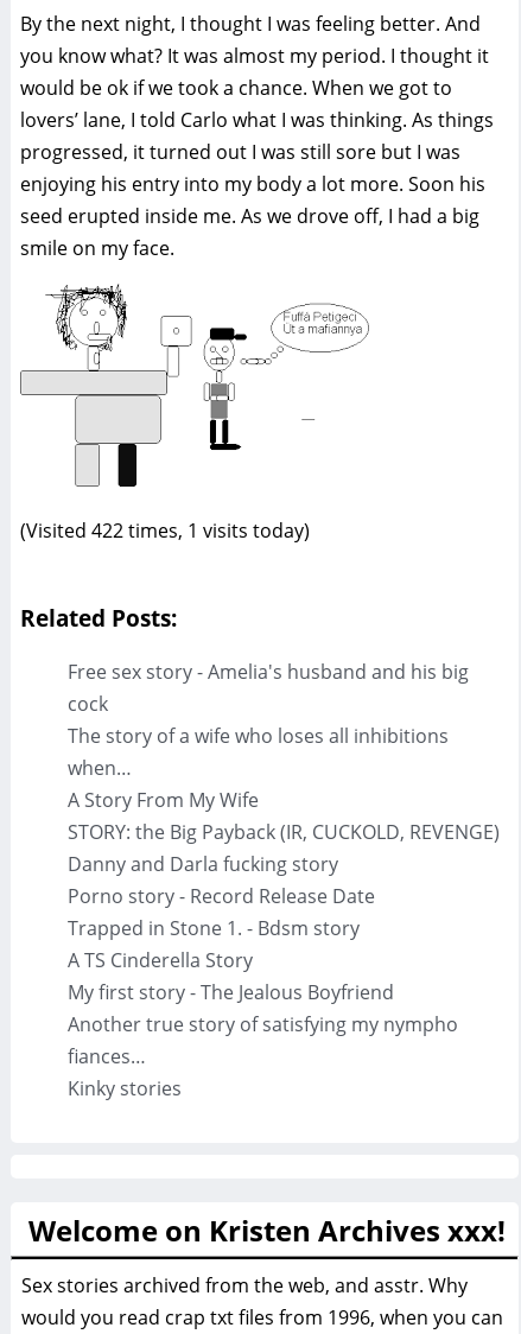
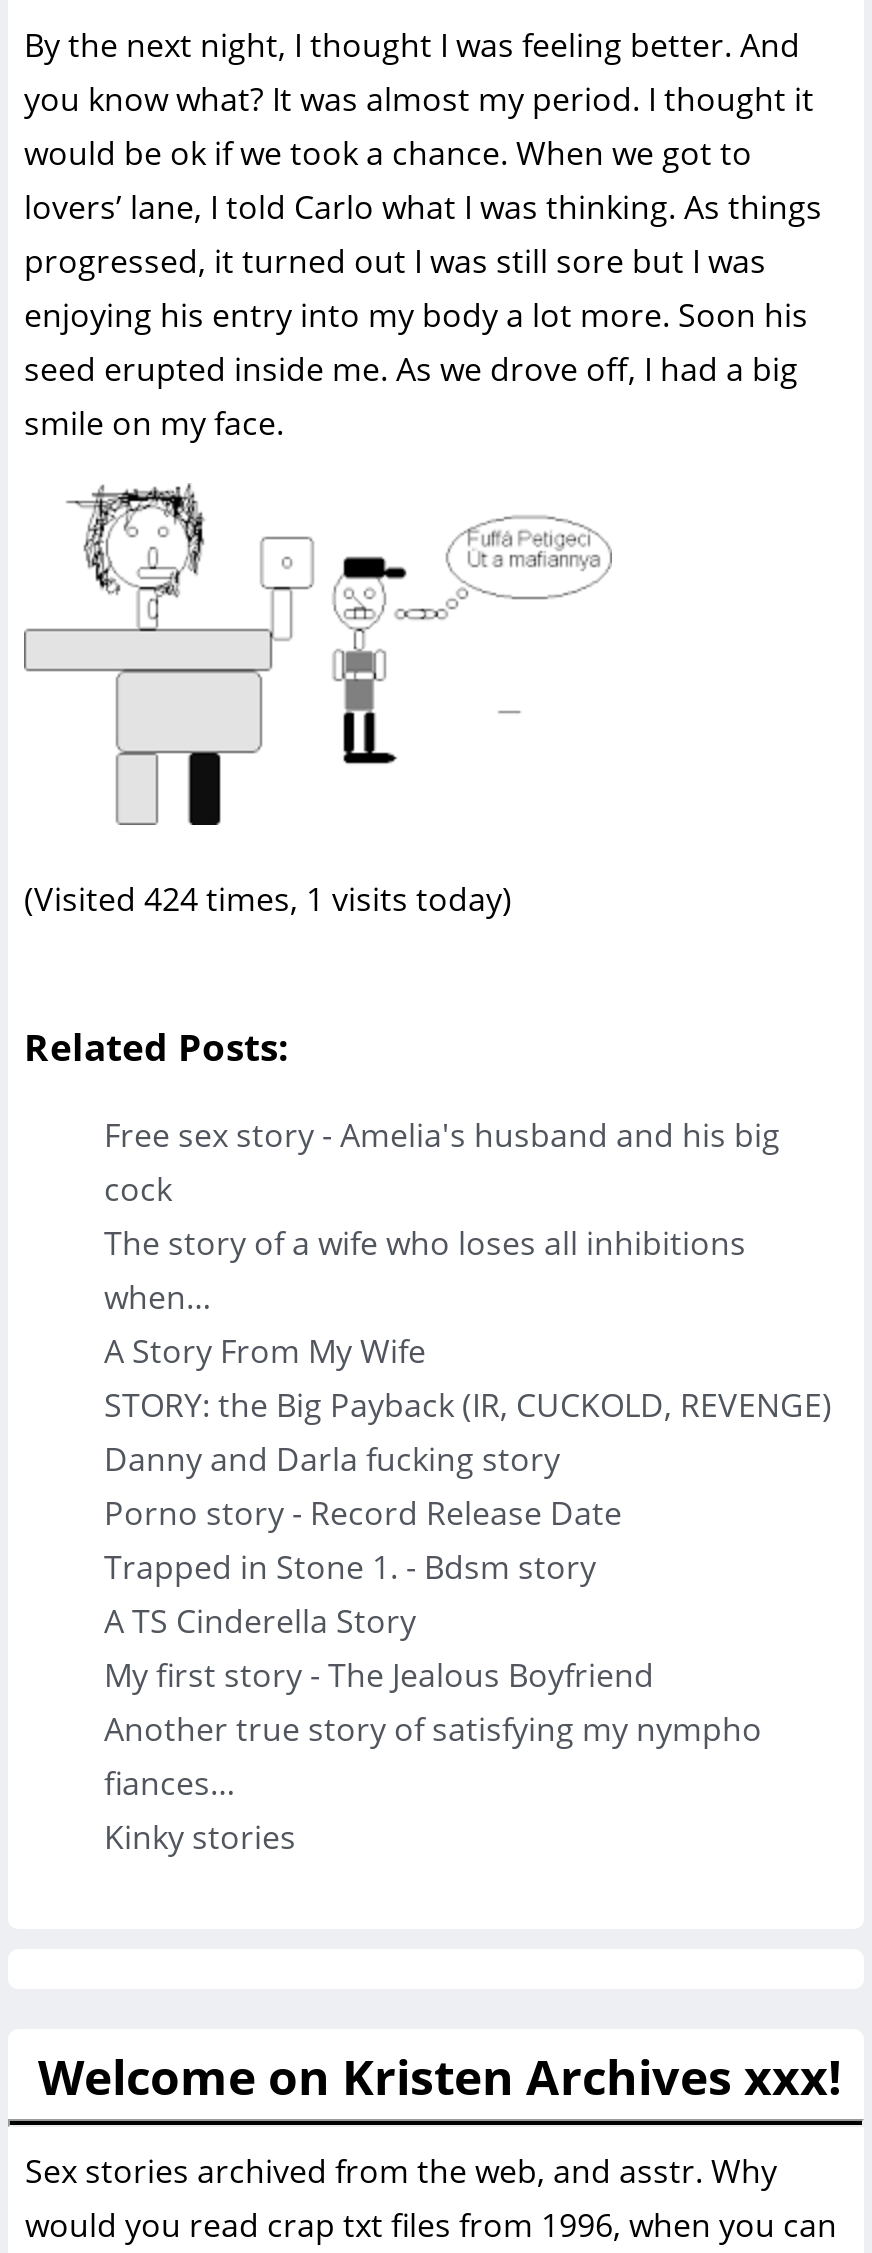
- (Visited 422 times, 1 visits today)
+ (Visited 424 times, 1 visits today)
